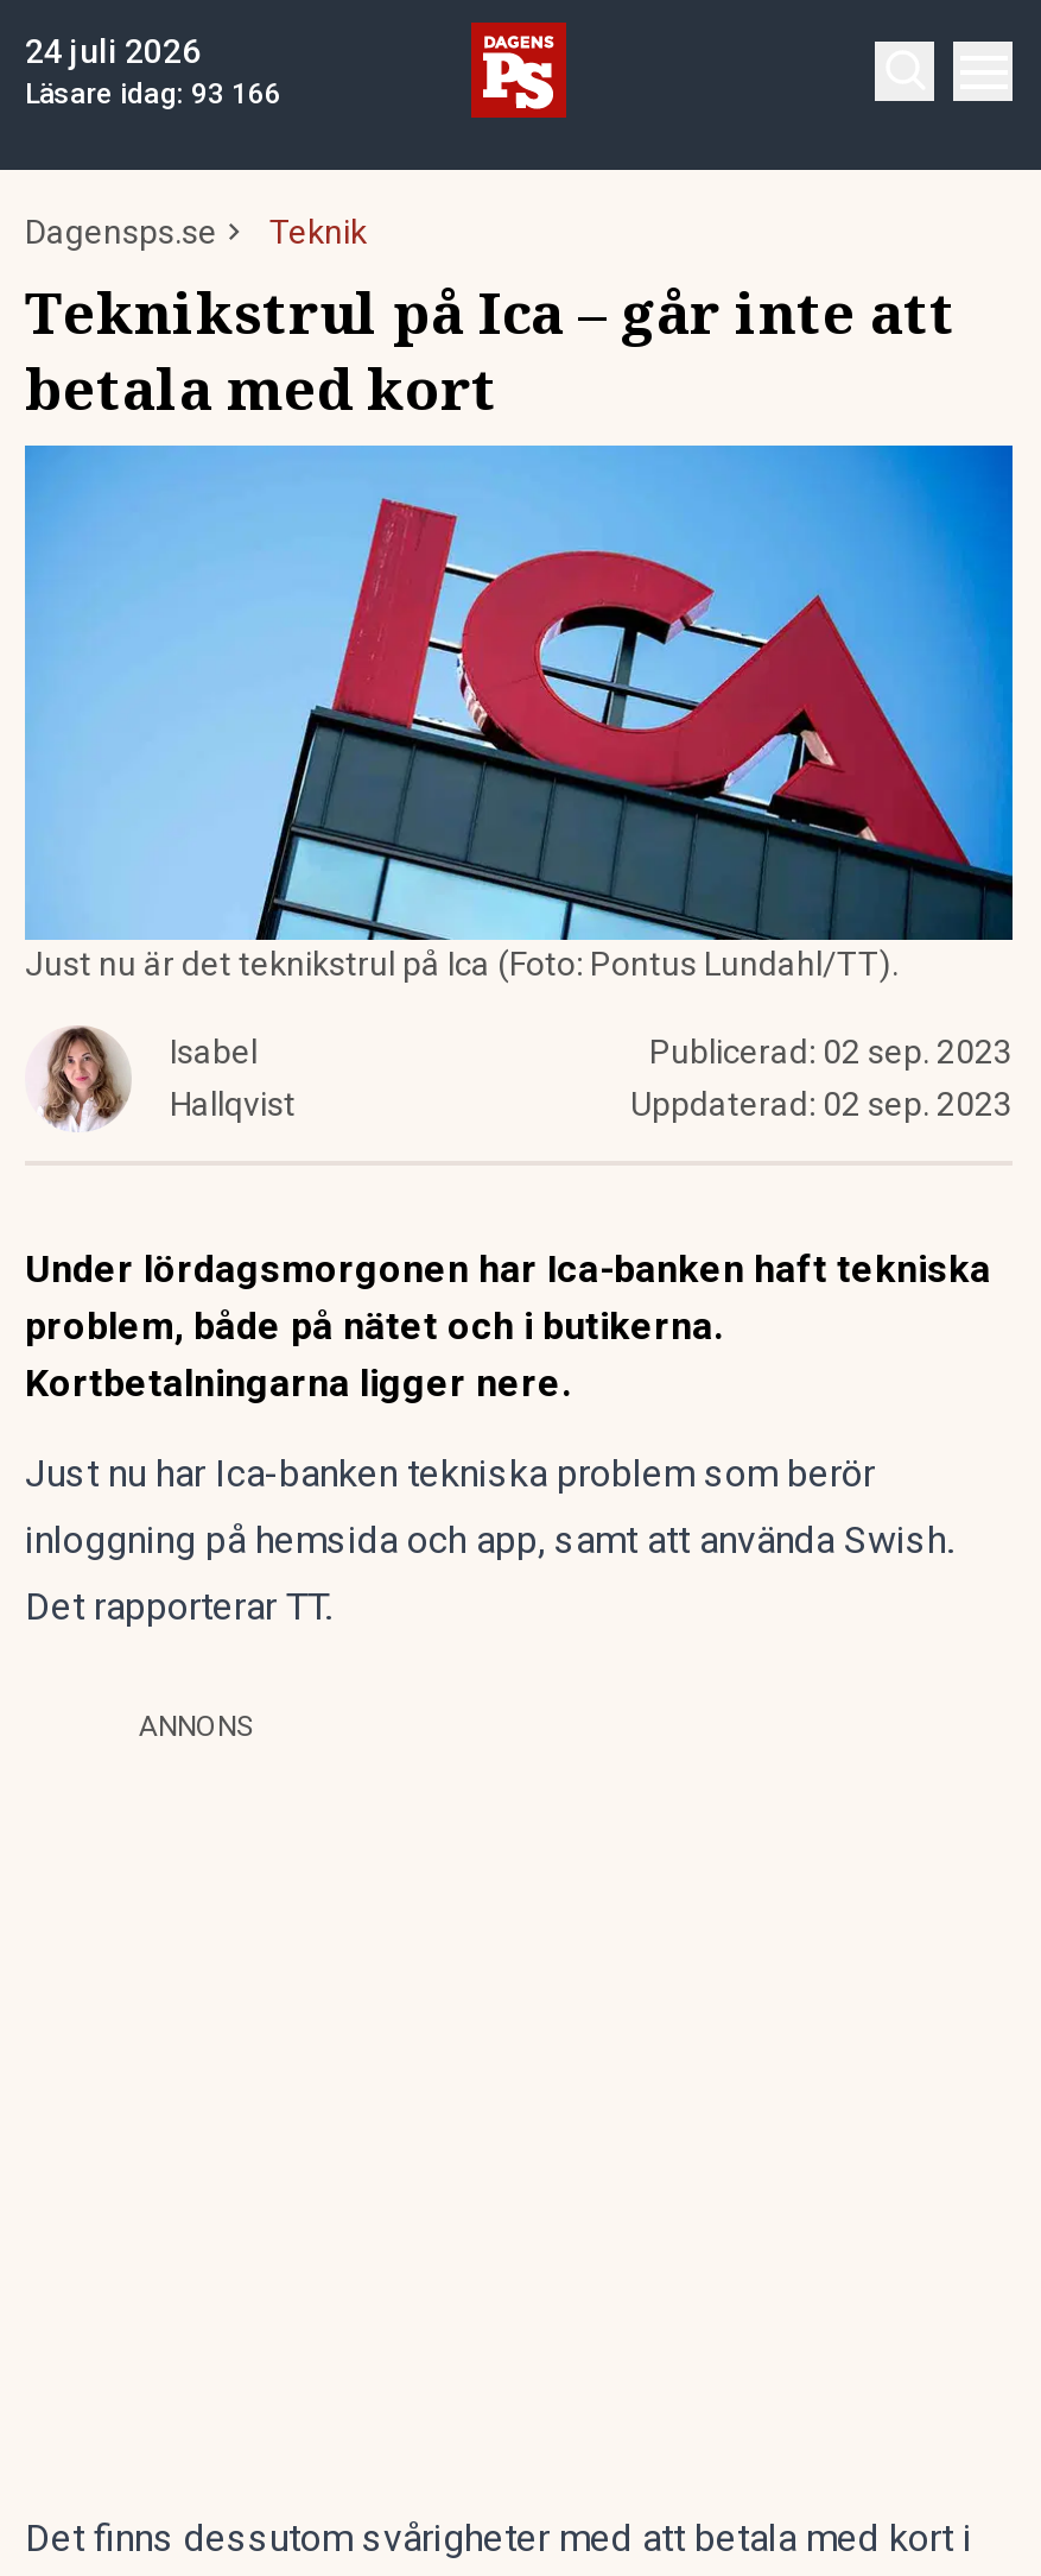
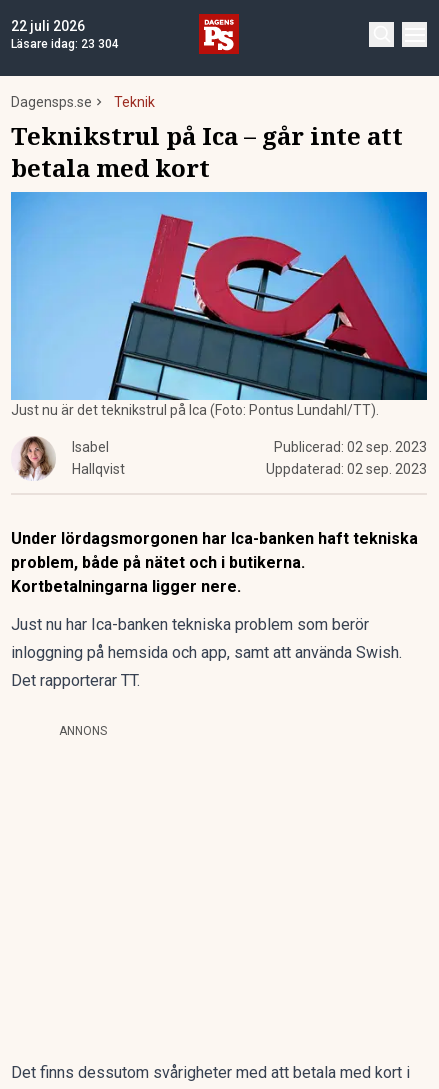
- 24 juli 2026
+ 22 juli 2026

- Läsare idag: 93 166
+ Läsare idag: 23 304
